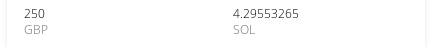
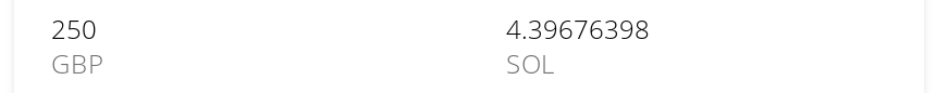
- 4.29553265
+ 4.39676398
